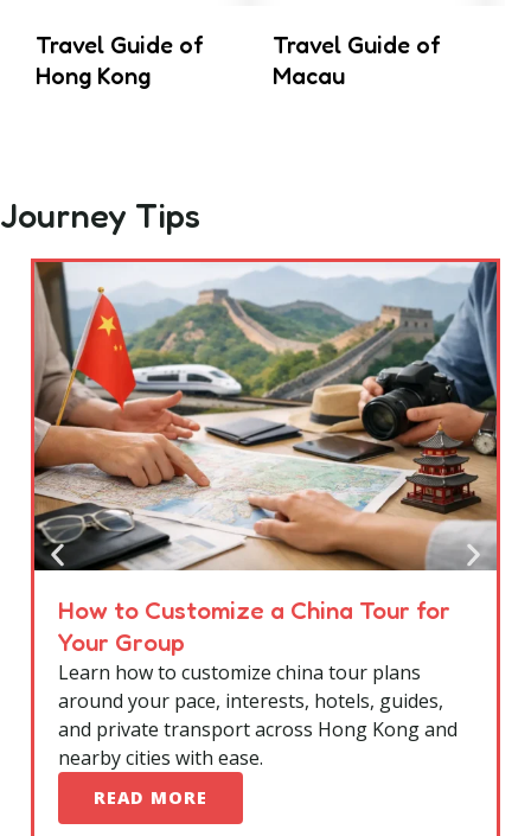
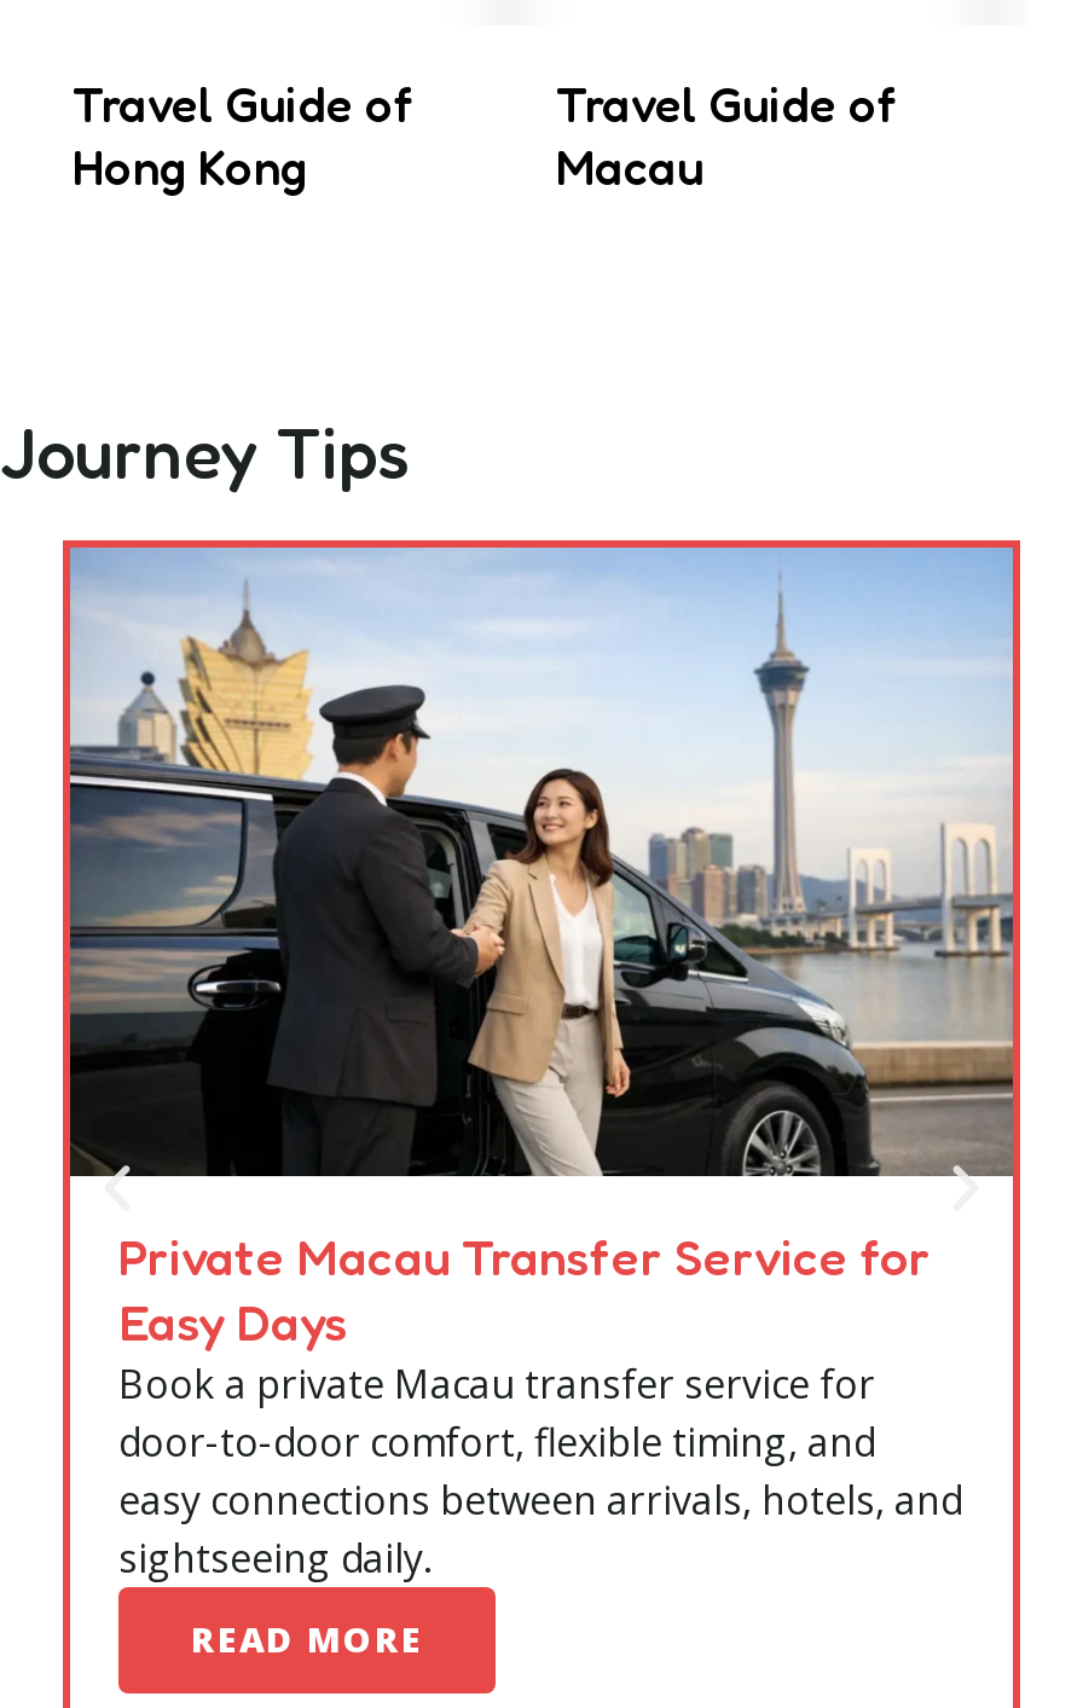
- [image]
- How to Customize a China Tour for
- Your Group
- Learn how to customize china tour plans
- around your pace, interests, hotels, guides,
- and private transport across Hong Kong and
- nearby cities with ease.
+ [image]
+ Private Macau Transfer Service for
+ Easy Days
+ Book a private Macau transfer service for
+ door-to-door comfort, flexible timing, and
+ easy connections between arrivals, hotels, and
+ sightseeing daily.
